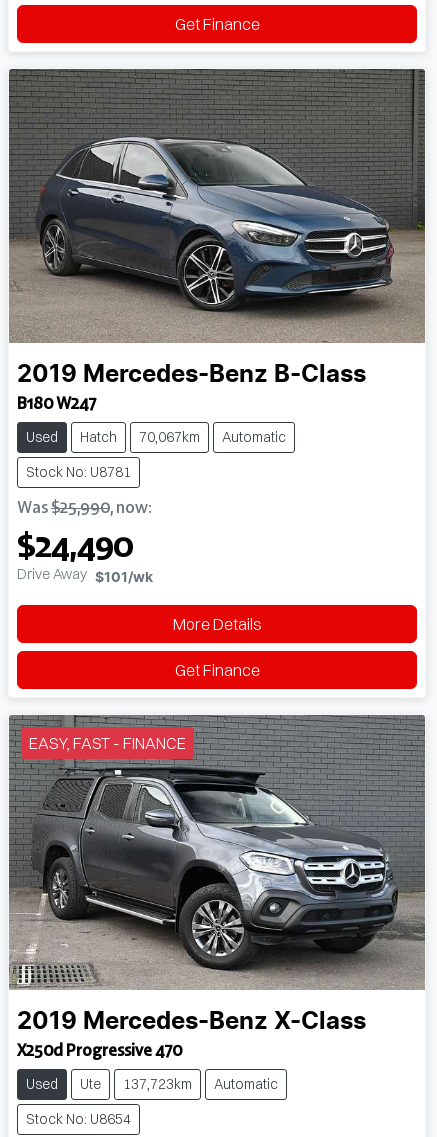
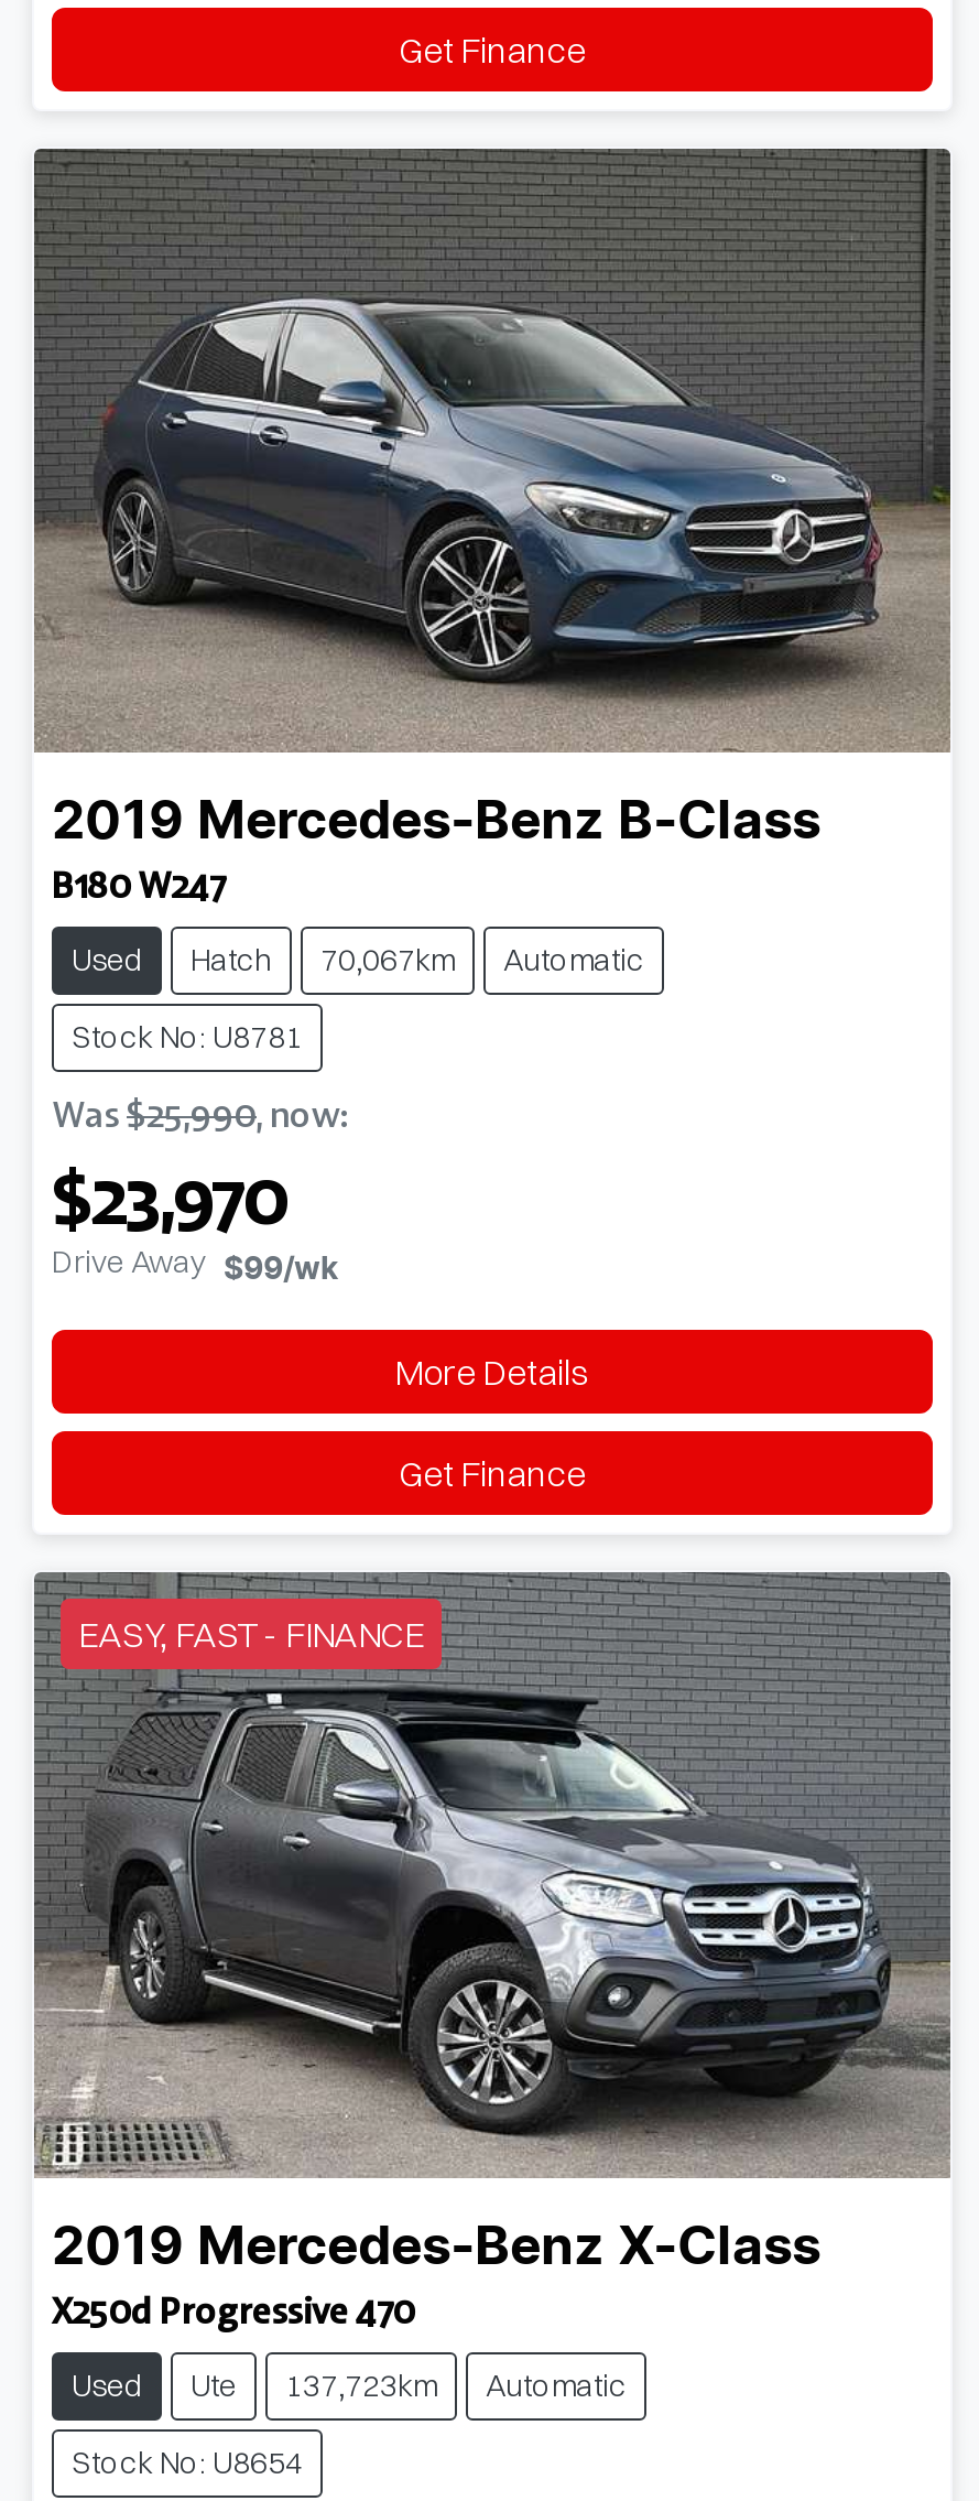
- $24,490
+ $23,970

- Drive Away $101/wk
+ Drive Away $99/wk
